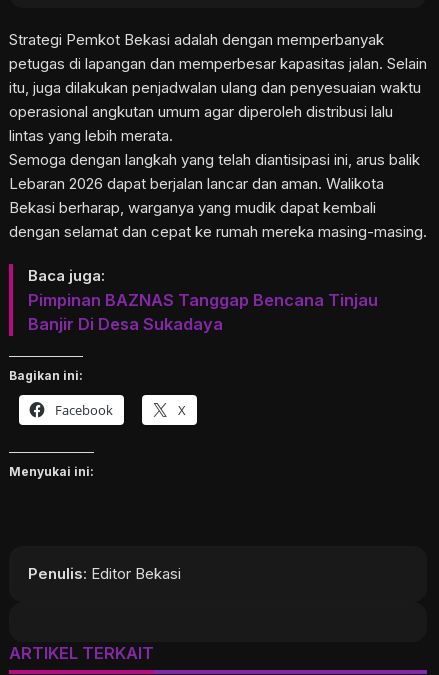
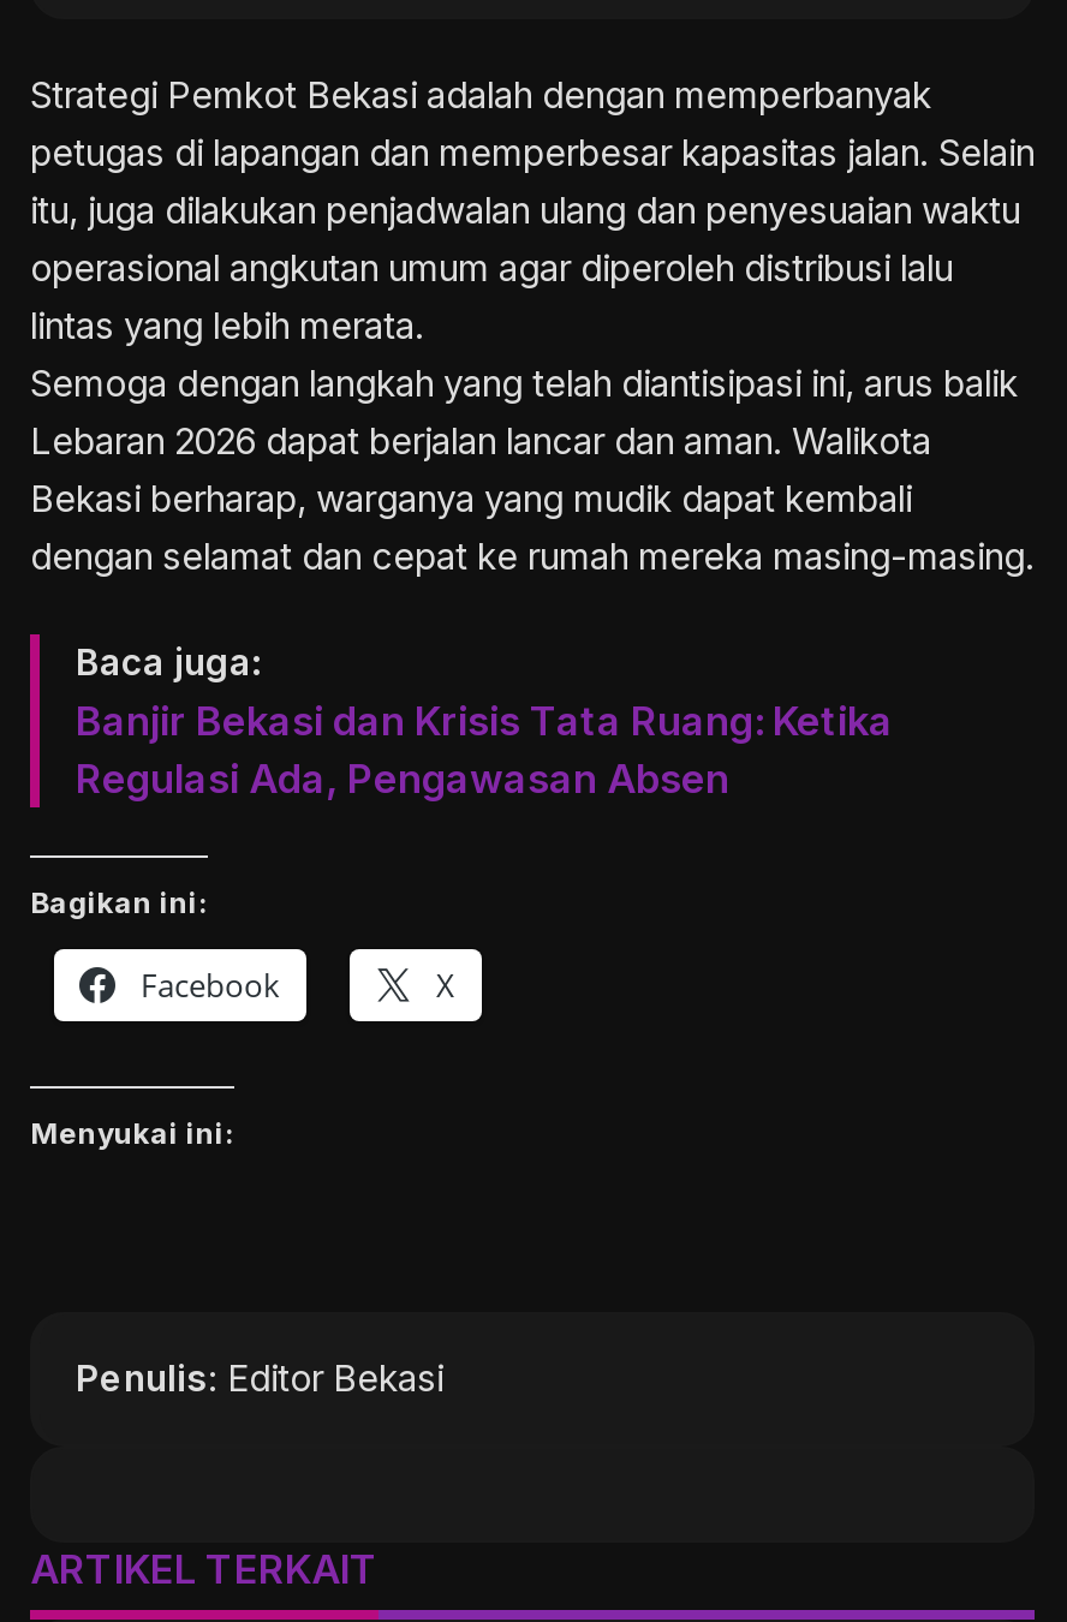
- Pimpinan BAZNAS Tanggap Bencana Tinjau
- Banjir Di Desa Sukadaya
+ Banjir Bekasi dan Krisis Tata Ruang: Ketika
+ Regulasi Ada, Pengawasan Absen
